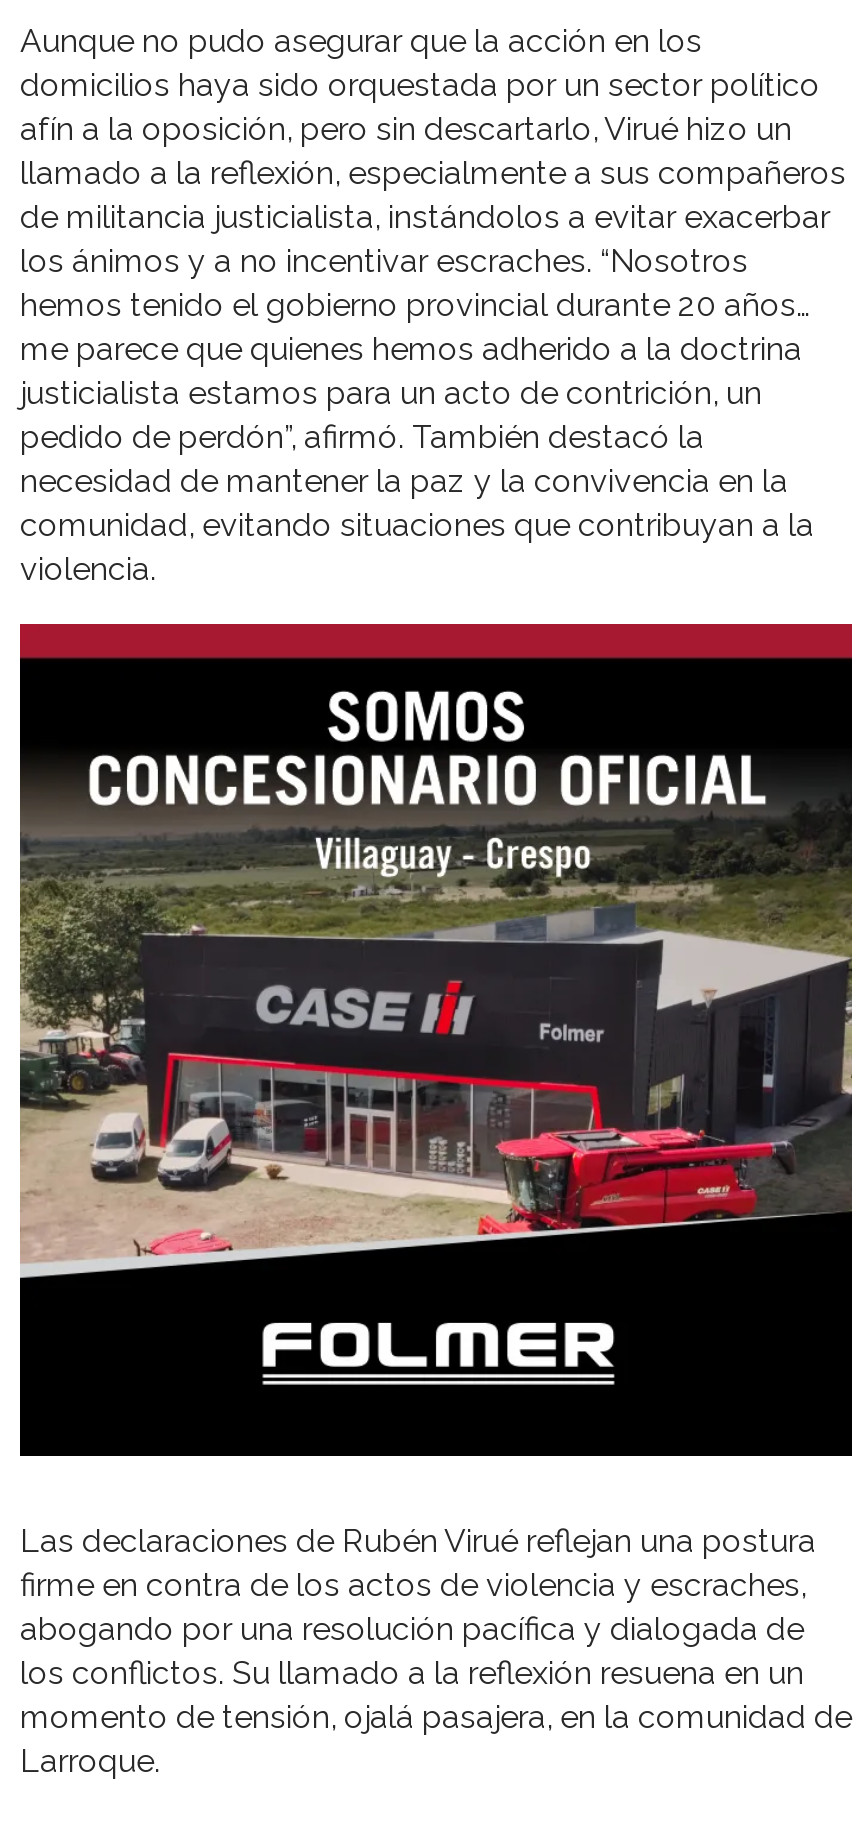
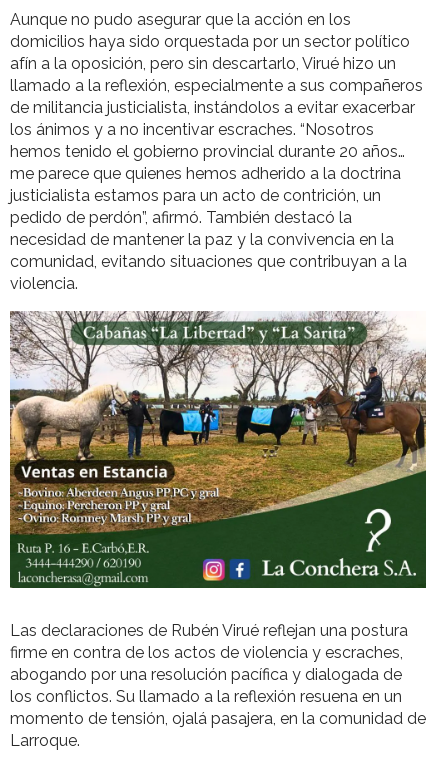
- [image]
+ [image]
